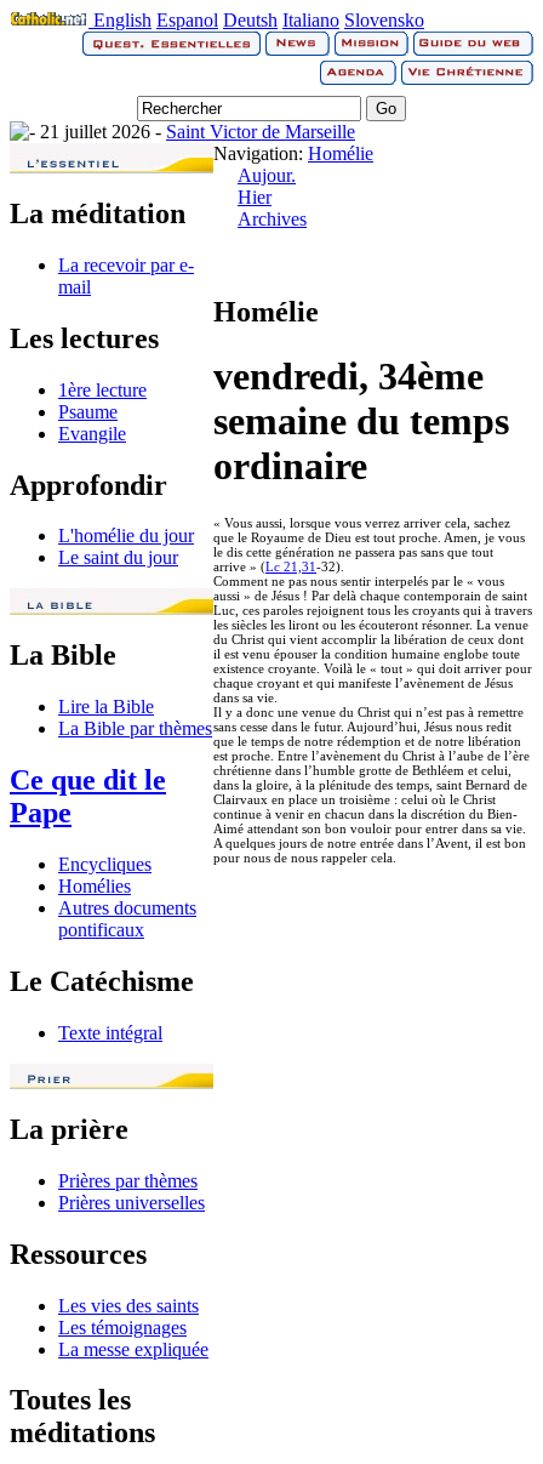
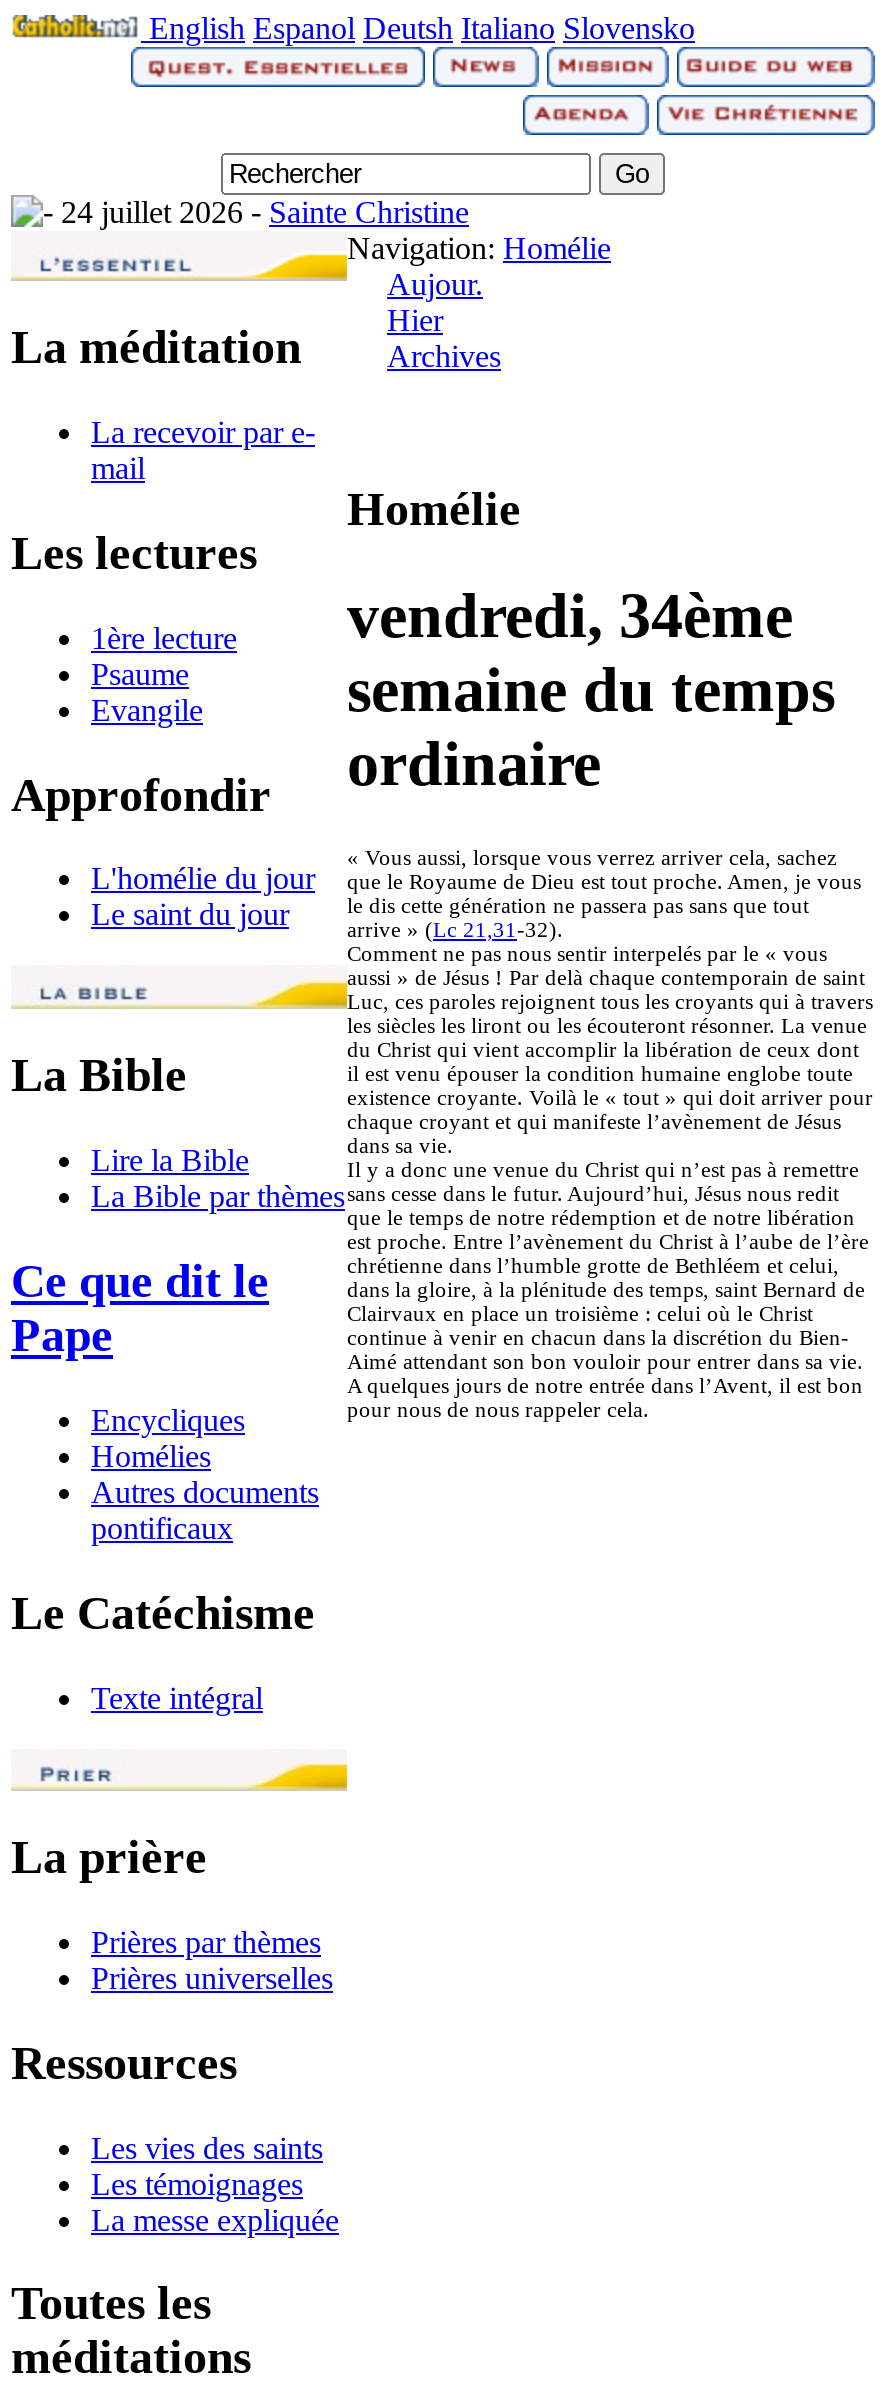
- 21 juillet 2026 -Saint Victor de Marseille
+ 24 juillet 2026 -Sainte Christine
